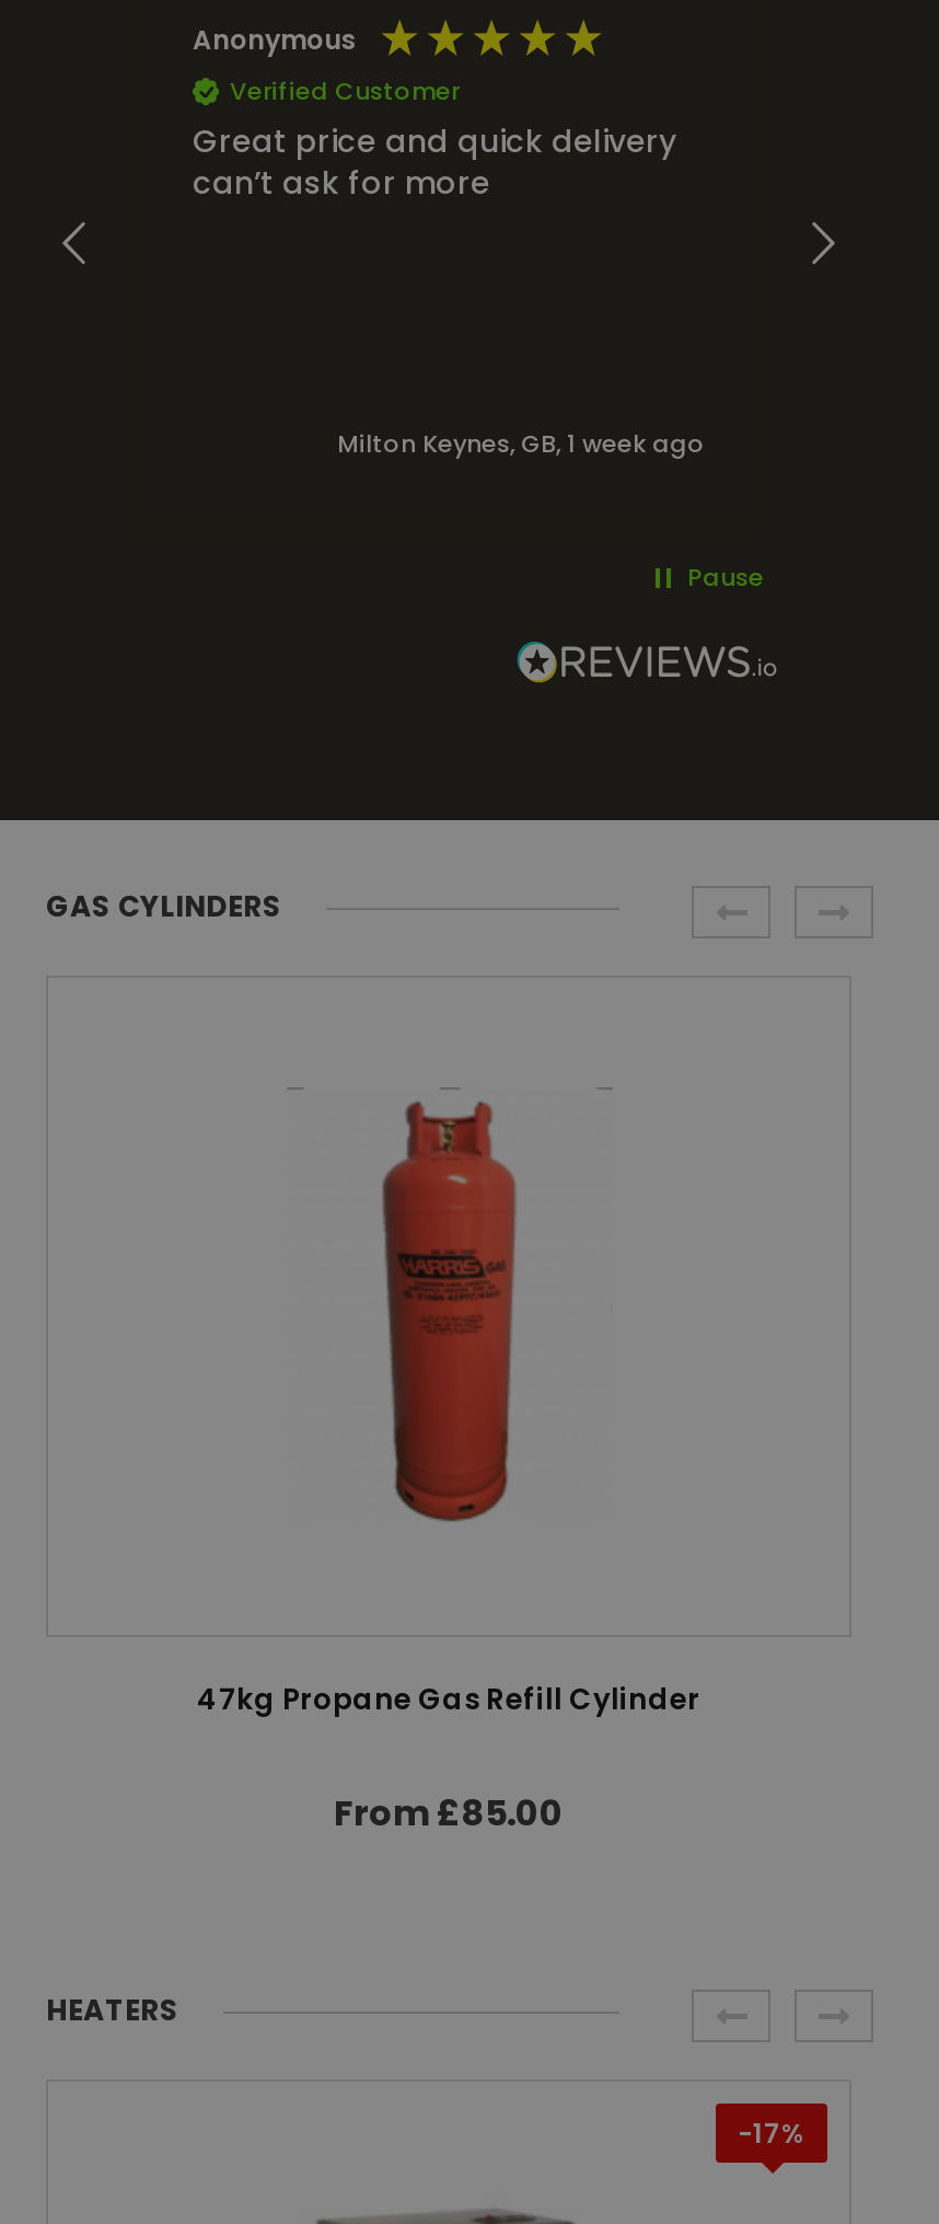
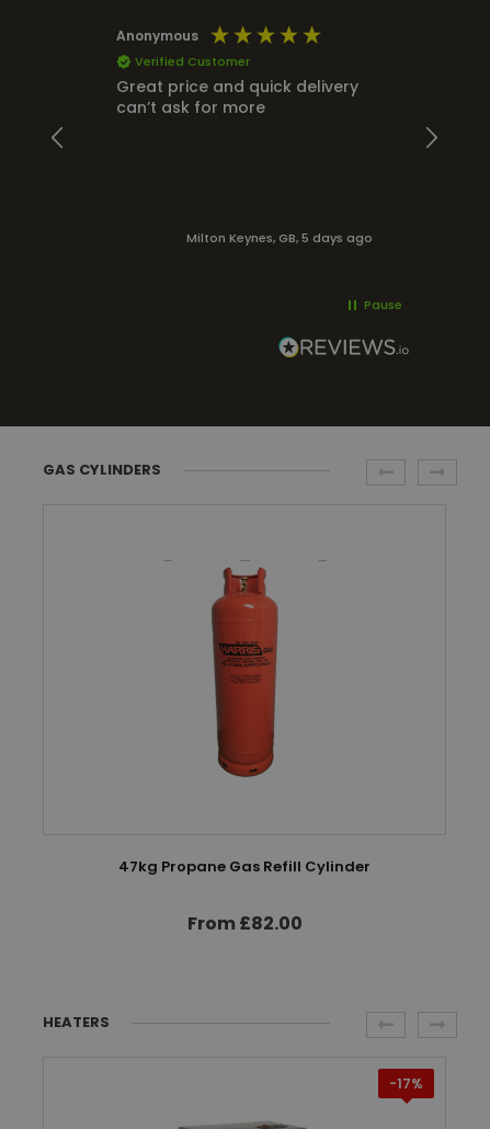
- Milton Keynes, GB, 1 week ago
+ Milton Keynes, GB, 5 days ago

- From £85.00
+ From £82.00
